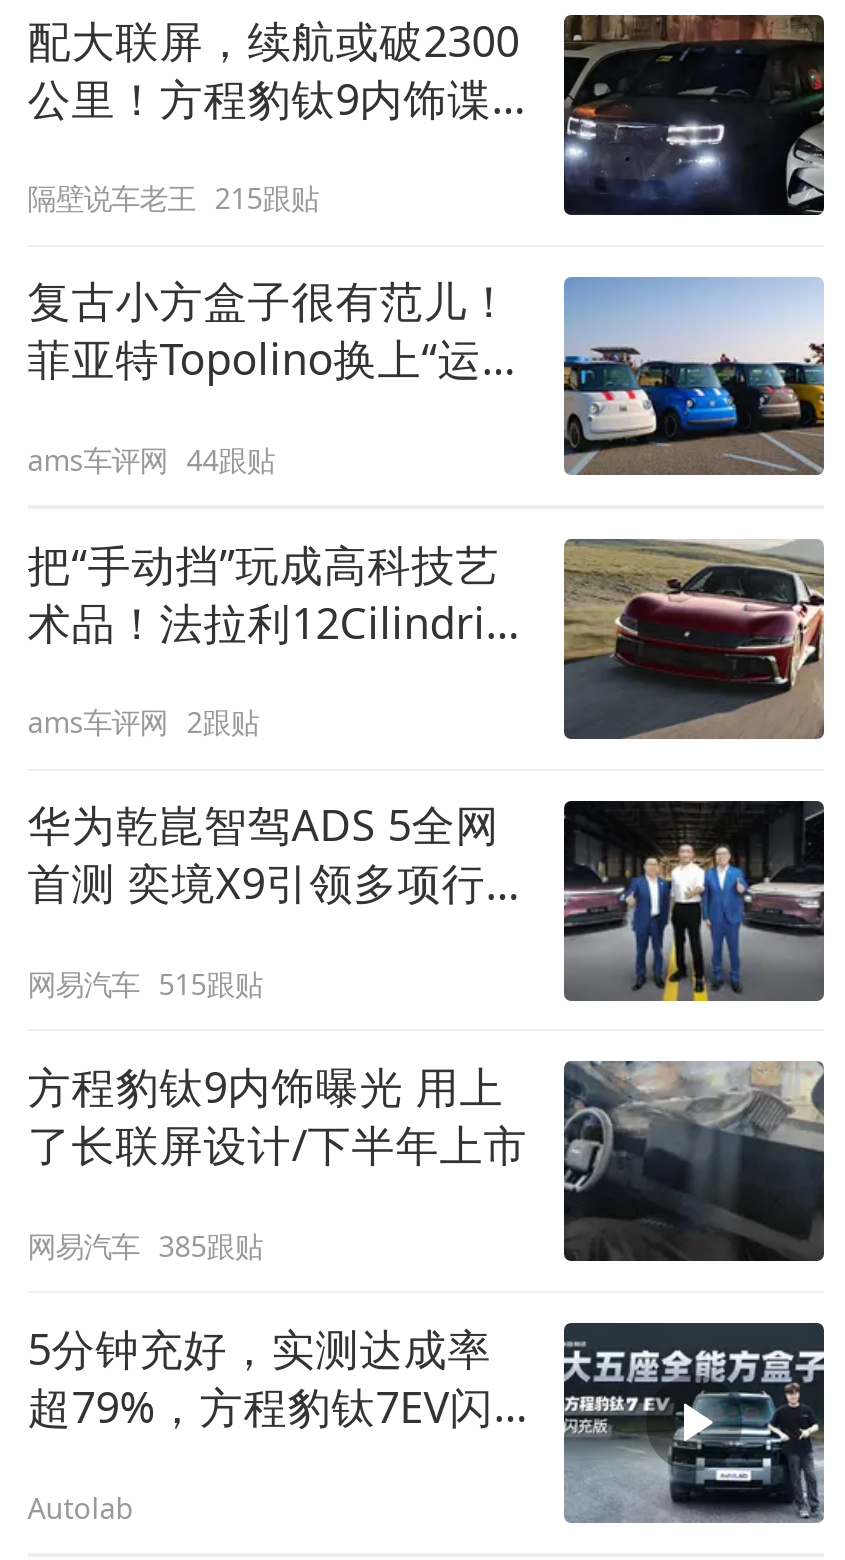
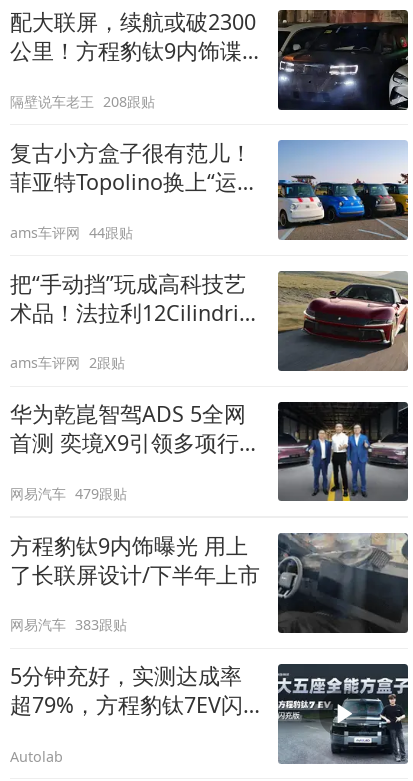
- 隔壁说车老王 215跟贴
+ 隔壁说车老王 208跟贴

- 网易汽车 515跟贴
+ 网易汽车 479跟贴

- 网易汽车 385跟贴
+ 网易汽车 383跟贴
